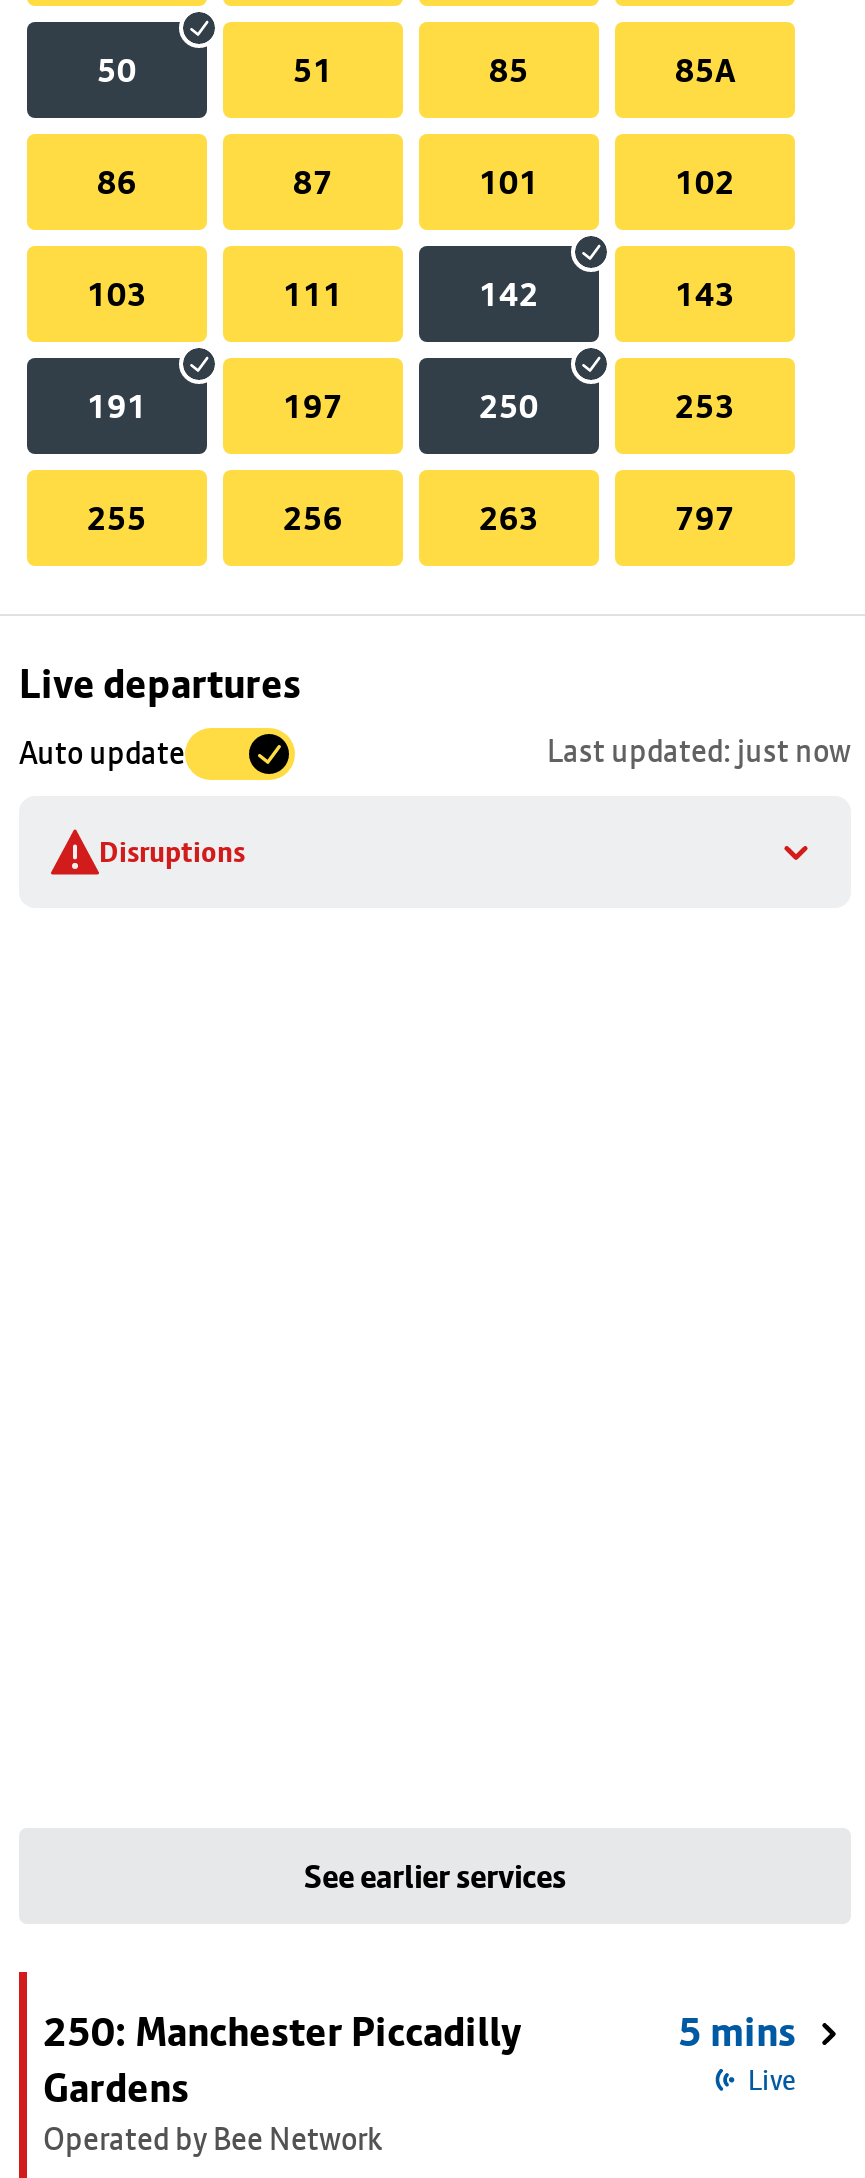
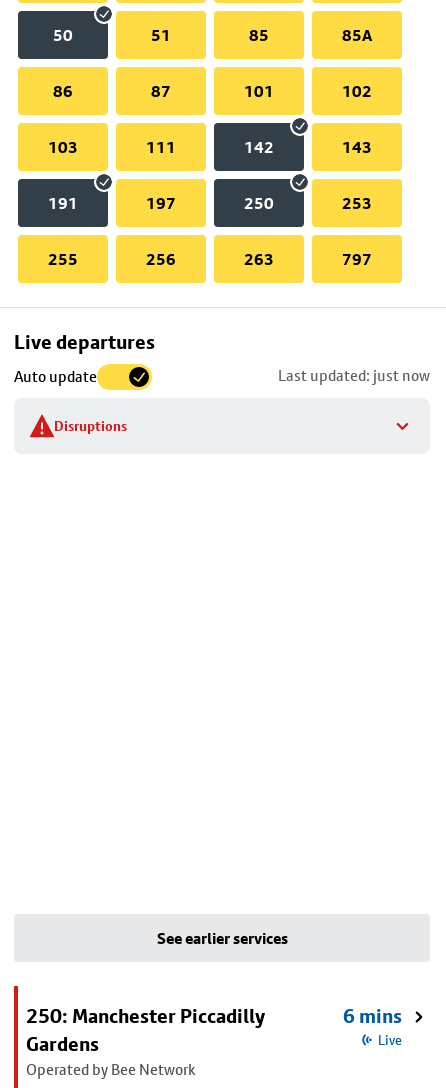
- 5 mins
+ 6 mins
